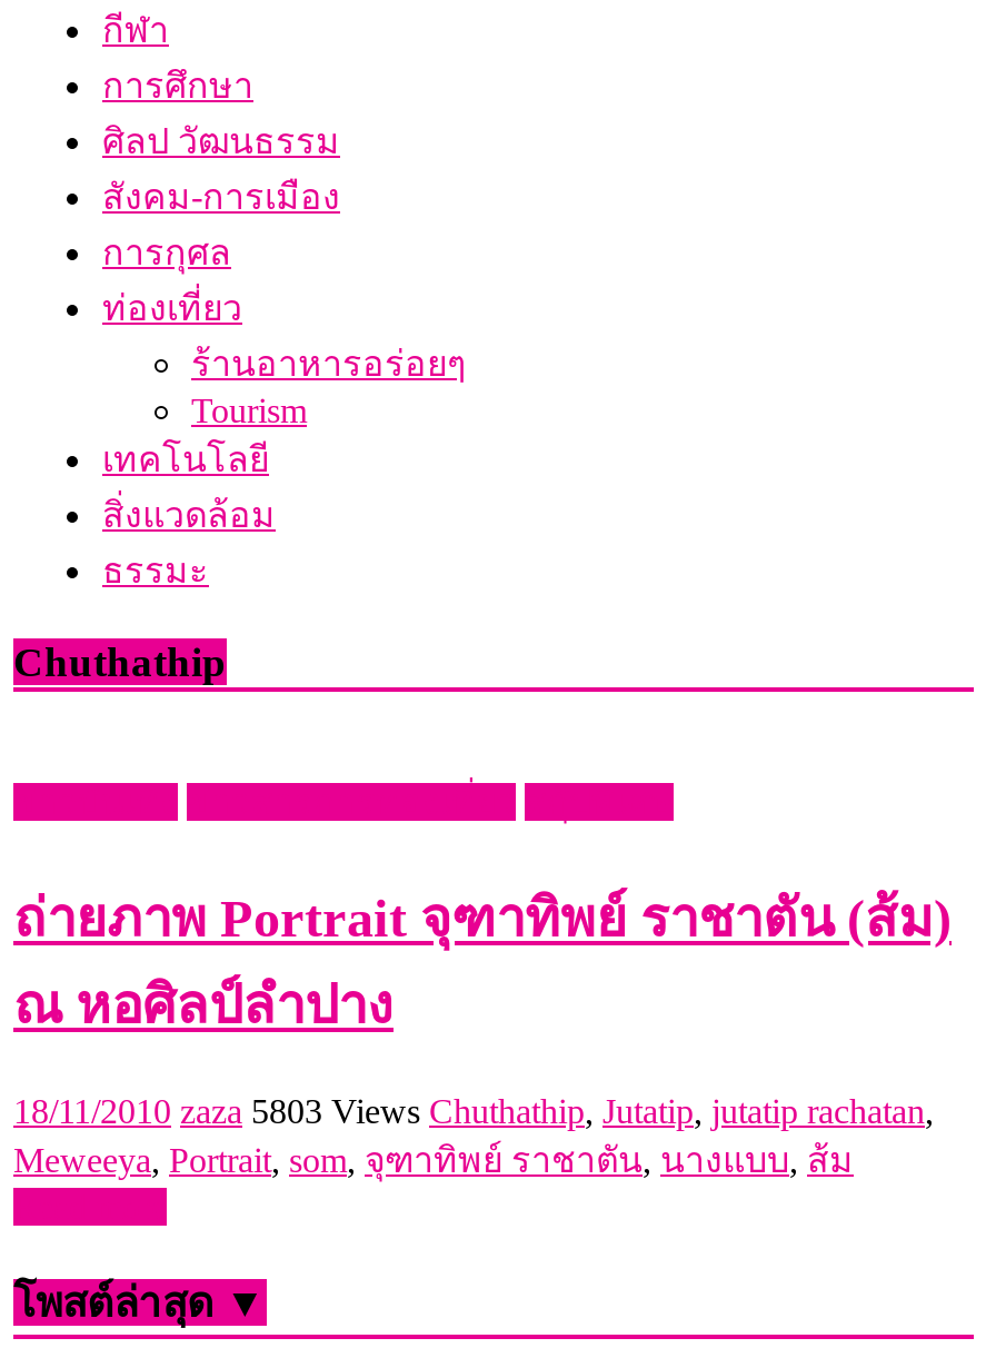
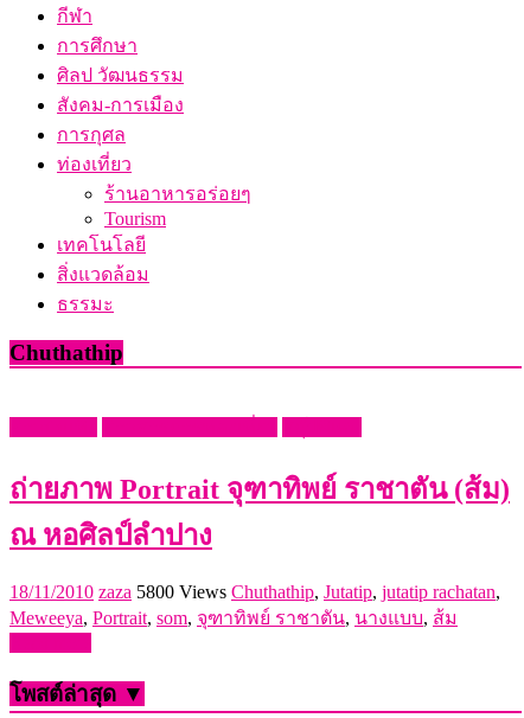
- 18/11/2010 zaza 5803 Views Chuthathip, Jutatip, jutatip rachatan,
+ 18/11/2010 zaza 5800 Views Chuthathip, Jutatip, jutatip rachatan,
